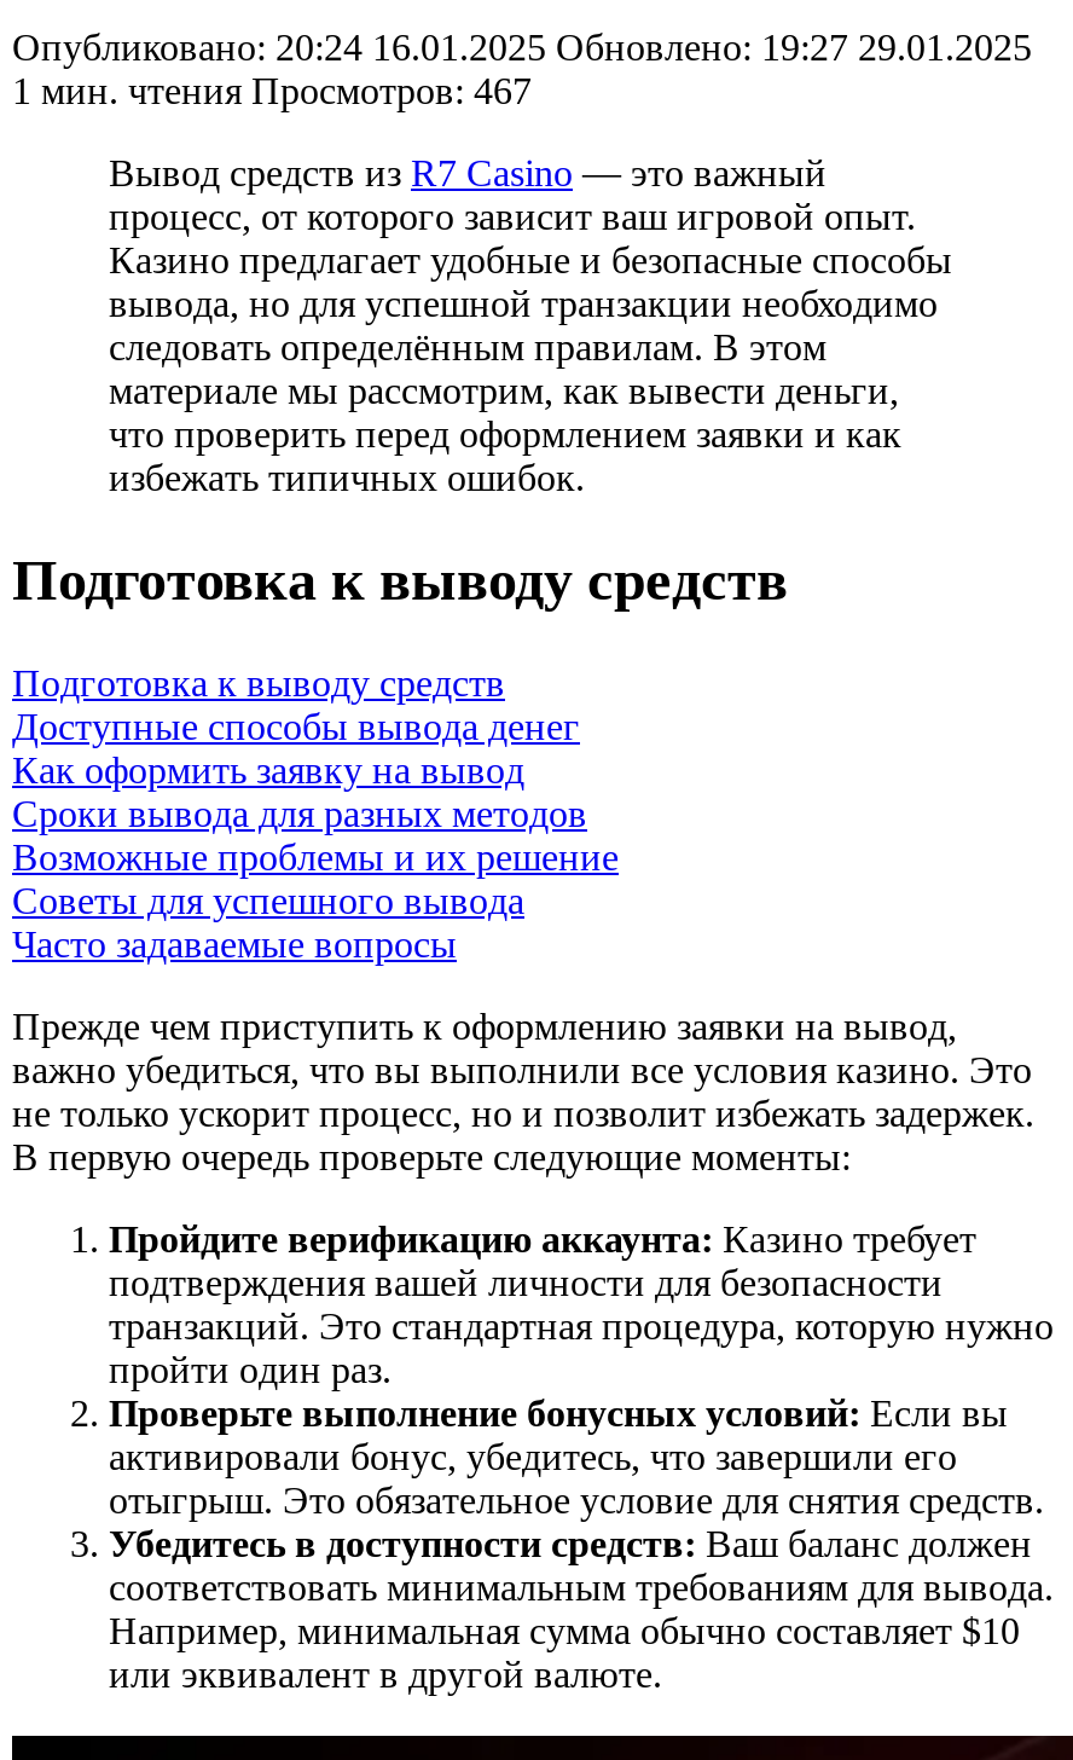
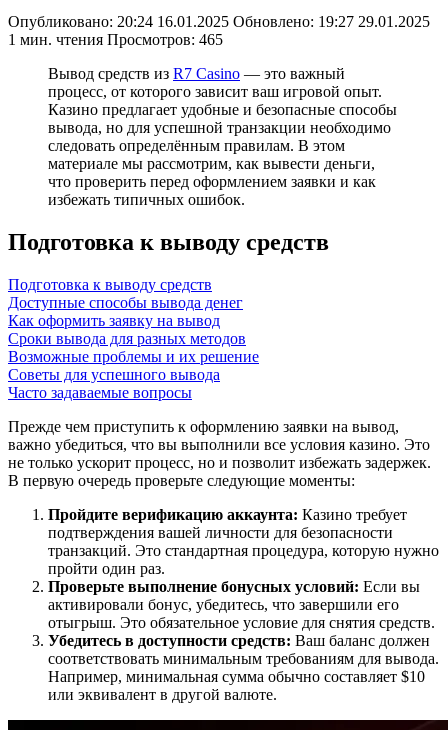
- 1 мин. чтения Просмотров: 467
+ 1 мин. чтения Просмотров: 465
